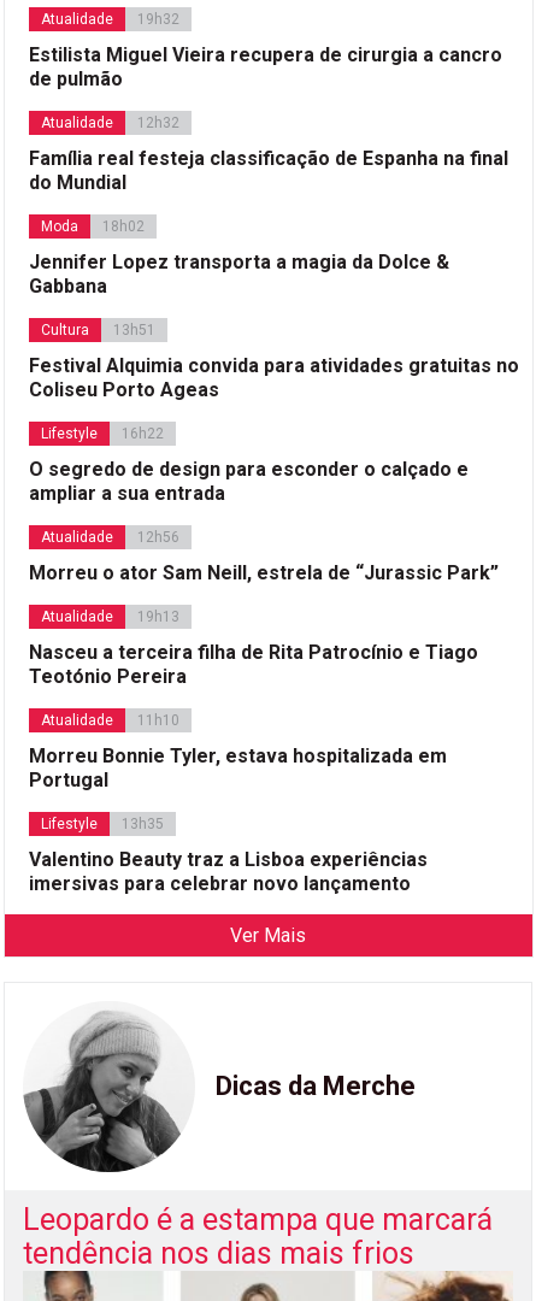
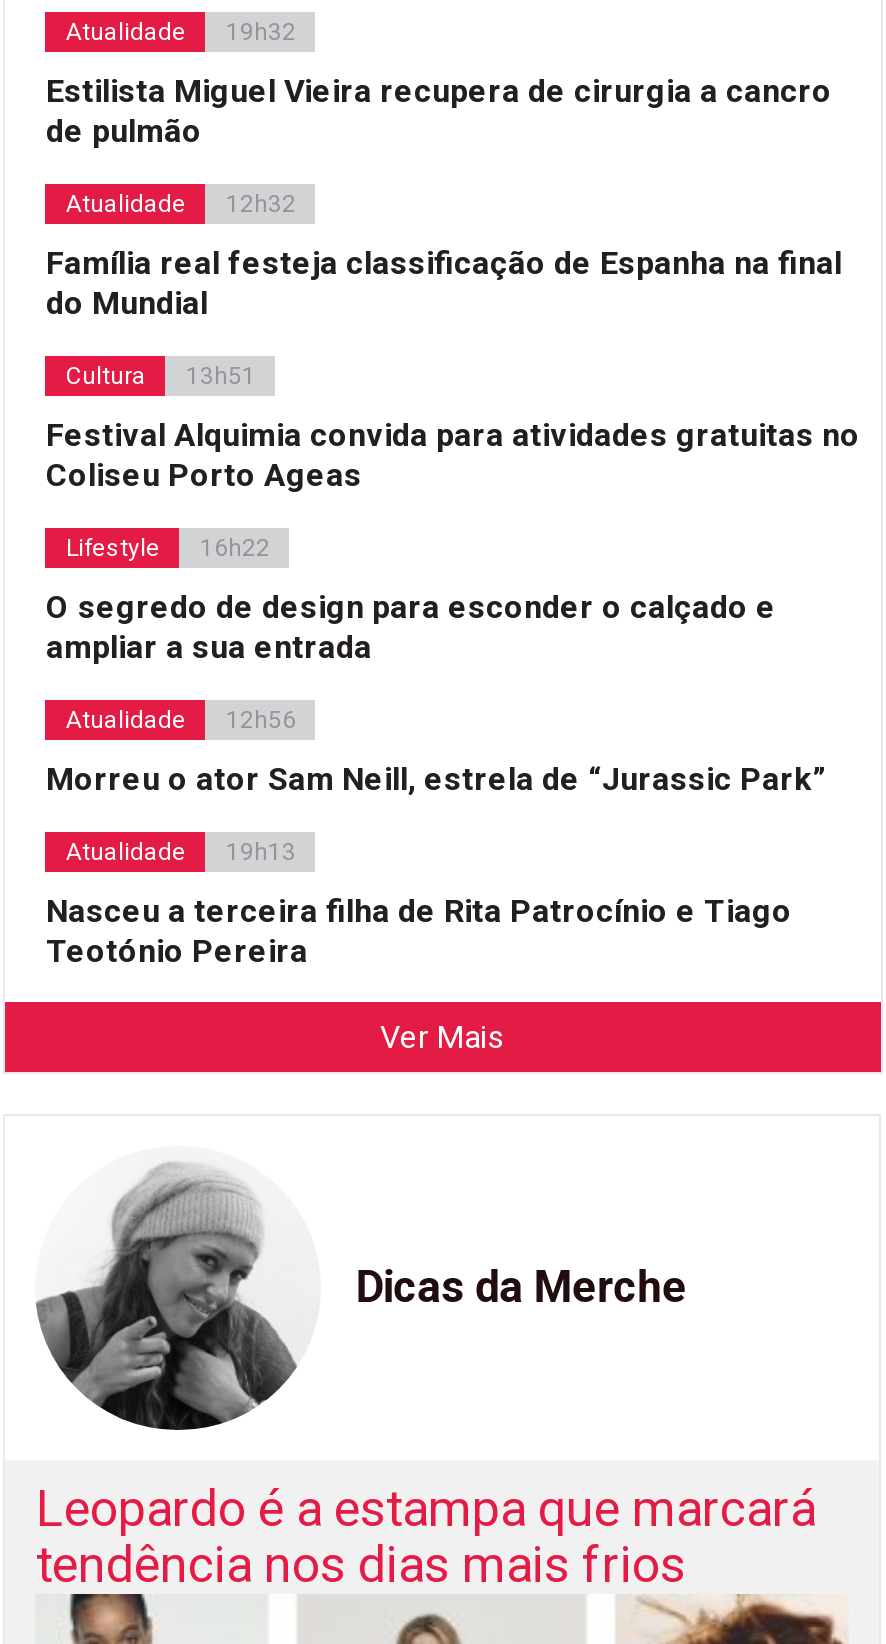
- Moda
- 18h02
- Jennifer Lopez transporta a magia da Dolce &
- Gabbana

- Atualidade
- 11h10
- Morreu Bonnie Tyler, estava hospitalizada em
- Portugal
- Lifestyle
- 13h35
- Valentino Beauty traz a Lisboa experiências
- imersivas para celebrar novo lançamento
